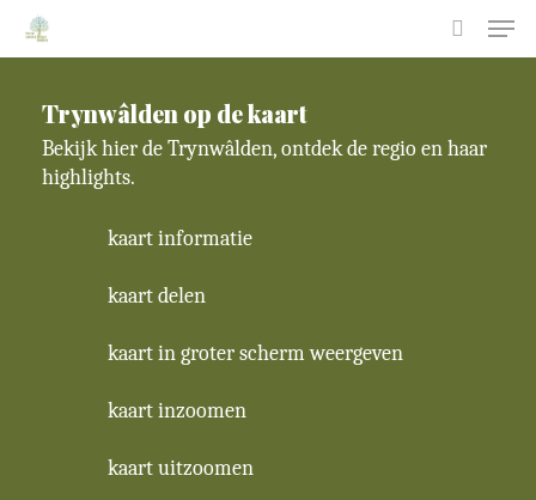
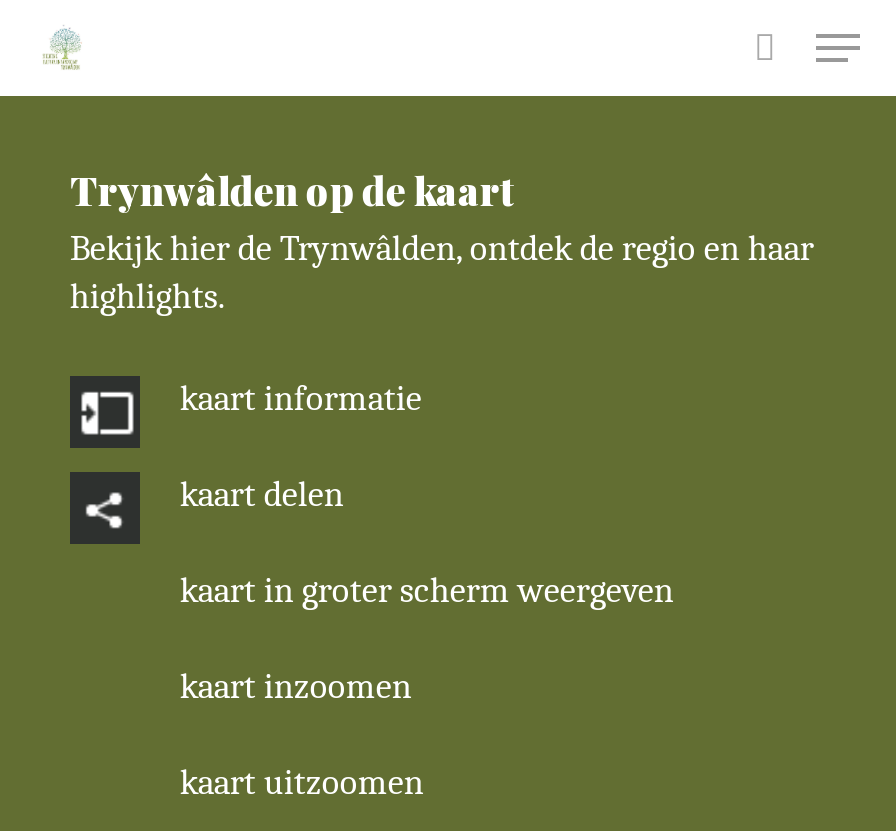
+ [image]

+ [image]
